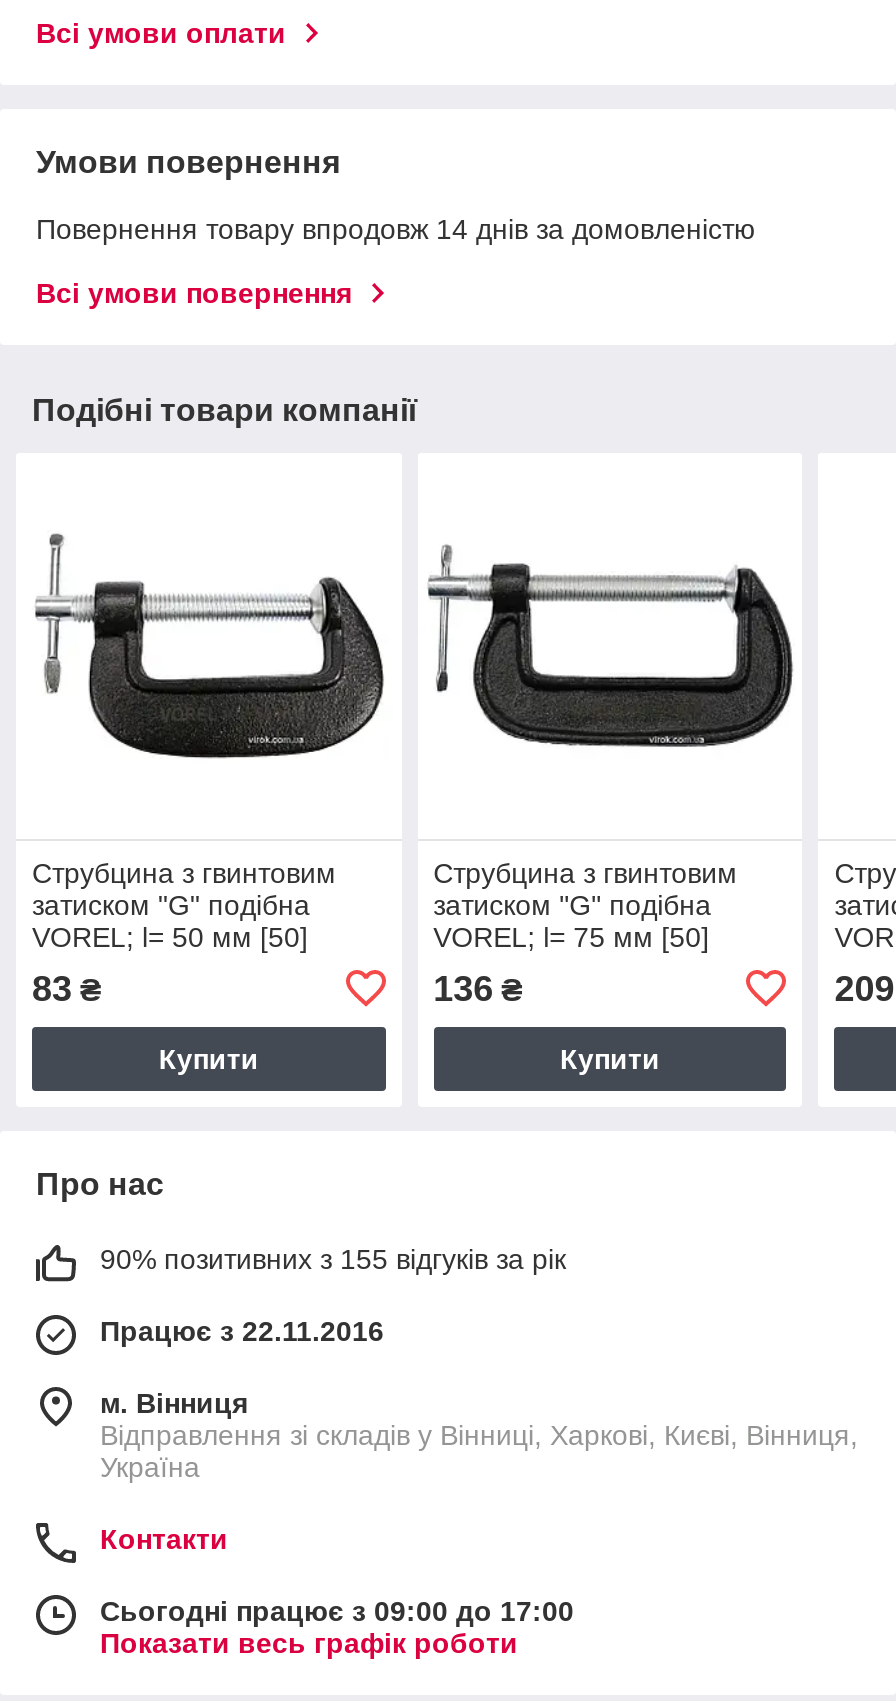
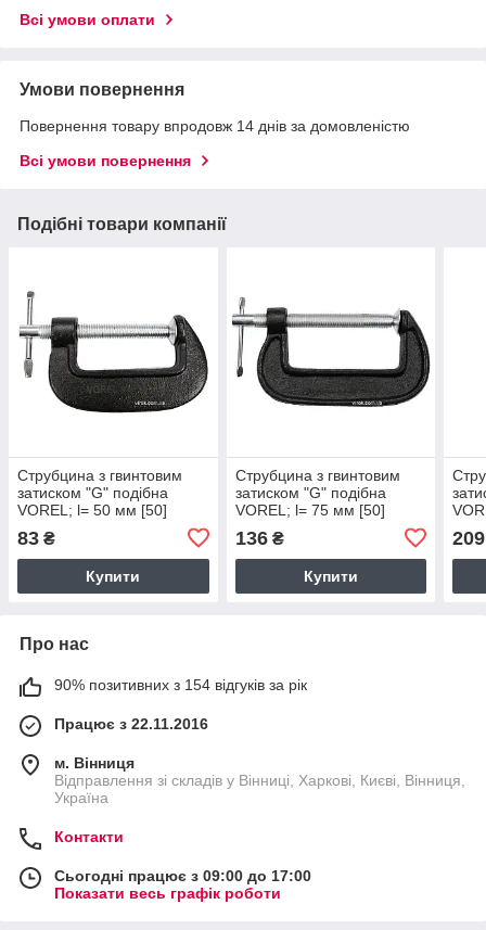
- 90% позитивних з 155 відгуків за рік
+ 90% позитивних з 154 відгуків за рік
